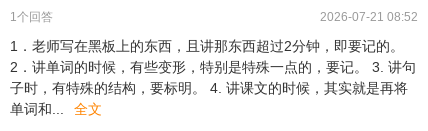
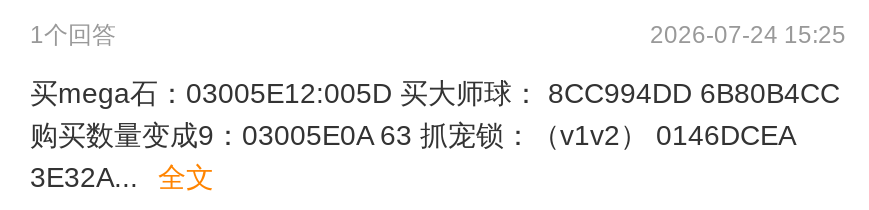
- 2026-07-21 08:52
+ 2026-07-24 15:25

- 1．老师写在黑板上的东西，且讲那东西超过2分钟，即要记的。
- 2．讲单词的时候，有些变形，特别是特殊一点的，要记。 3. 讲句
- 子时，有特殊的结构，要标明。 4. 讲课文的时候，其实就是再将
- 单词和...
+ 买mega石：03005E12:005D 买大师球： 8CC994DD 6B80B4CC
+ 购买数量变成9：03005E0A 63 抓宠锁：（v1v2） 0146DCEA
+ 3E32A...
